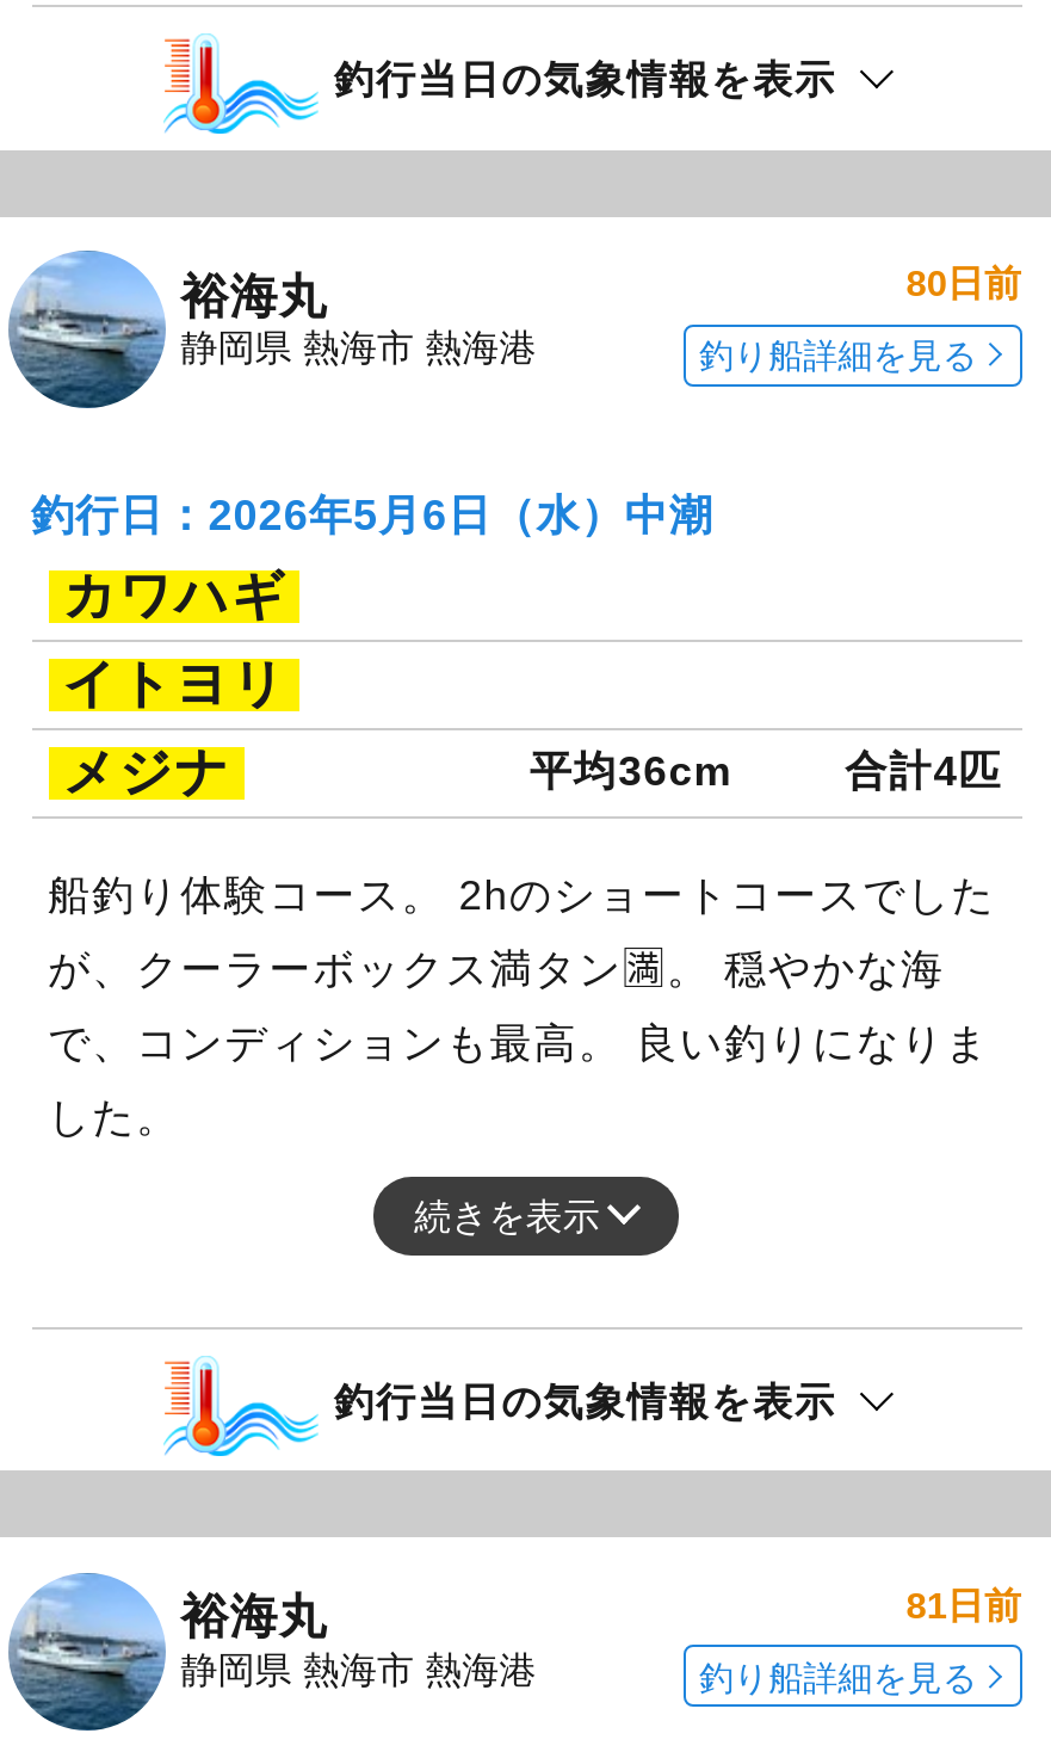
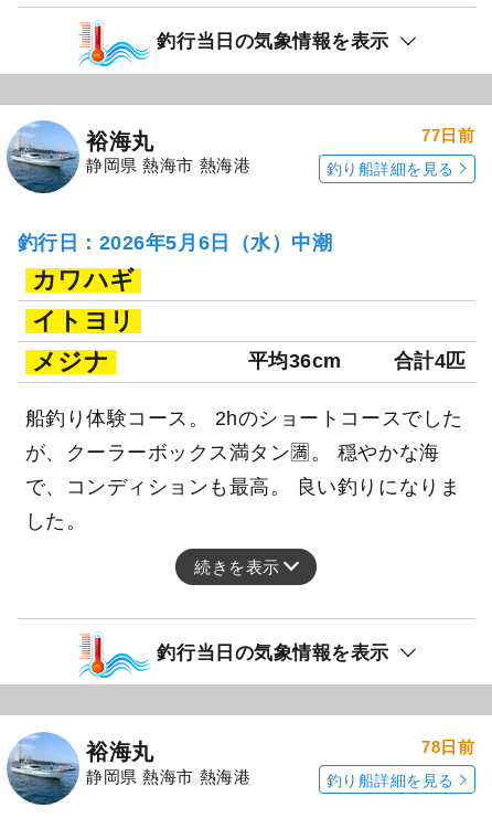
- 80日前
+ 77日前

- 81日前
+ 78日前
